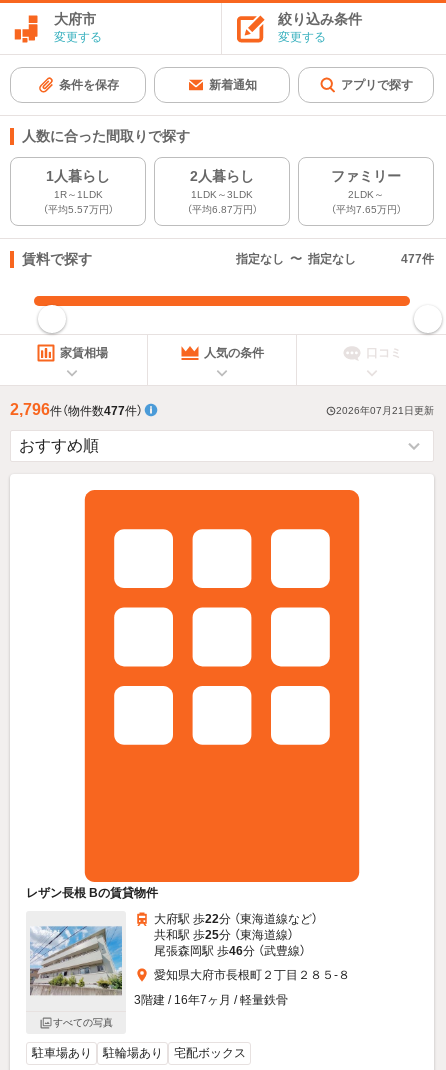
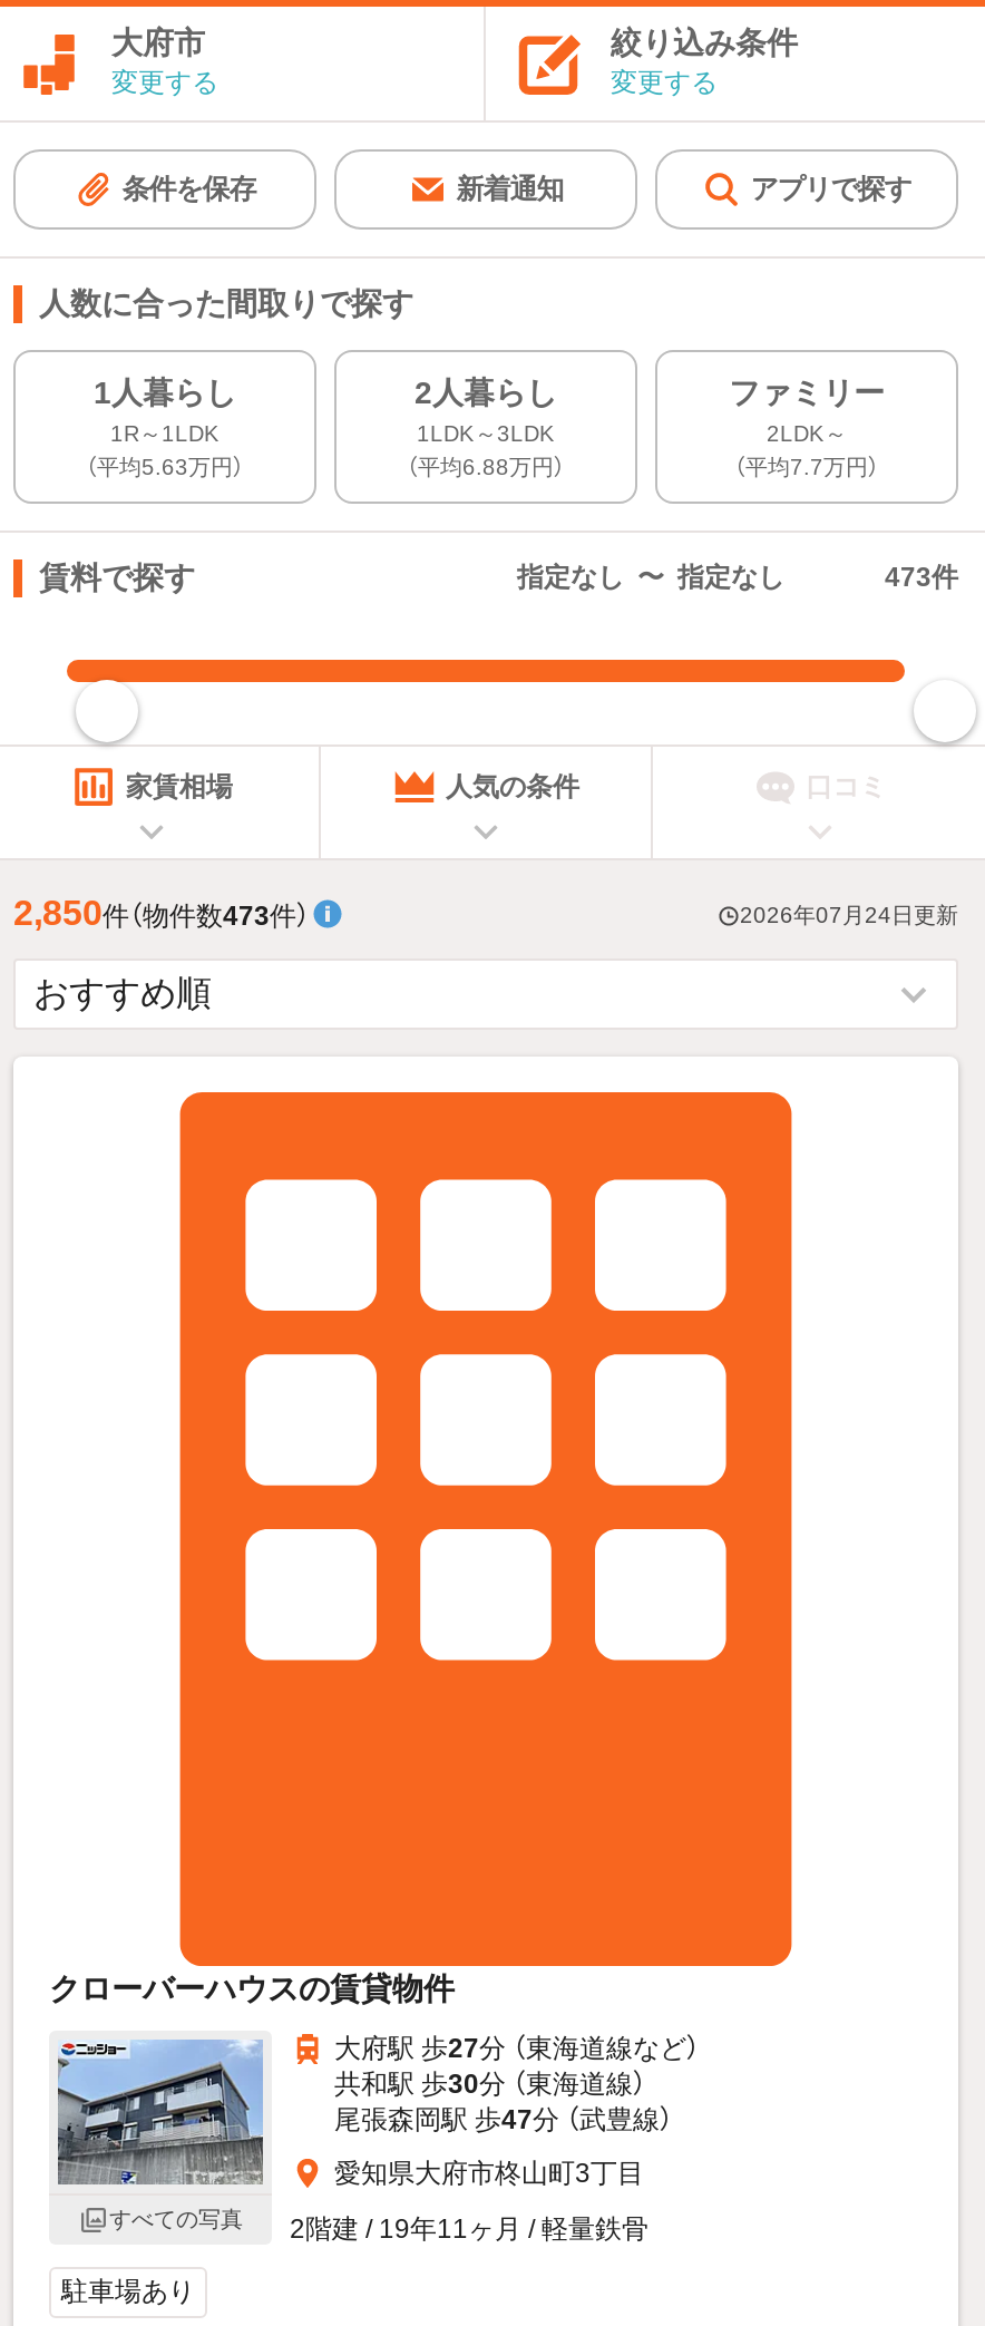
- （平均5.57万円）
+ （平均5.63万円）

- （平均6.87万円）
+ （平均6.88万円）

- （平均7.65万円）
+ （平均7.7万円）

- 477件
+ 473件

- 2,796件（物件数477件）
- 2026年07月21日更新
+ 2,850件（物件数473件）
+ 2026年07月24日更新

- レザン長根 Bの賃貸物件
+ クローバーハウスの賃貸物件

- 大府駅 歩22分 （東海道線など）
- 共和駅 歩25分 （東海道線）
- 尾張森岡駅 歩46分 （武豊線）
+ 大府駅 歩27分 （東海道線など）
+ 共和駅 歩30分 （東海道線）
+ 尾張森岡駅 歩47分 （武豊線）

- [image]
- 3階建 / 16年7ヶ月 / 軽量鉄骨
+ [image]
+ 2階建 / 19年11ヶ月 / 軽量鉄骨

- 愛知県大府市長根町２丁目２８５-８
+ 愛知県大府市柊山町3丁目

- 駐輪場あり
- 宅配ボックス
